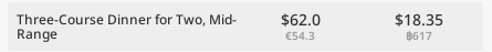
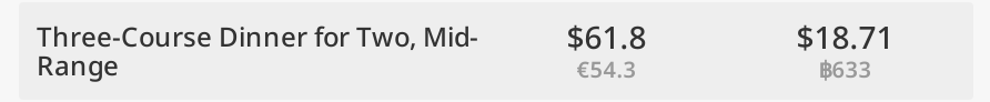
- $62.0
+ $61.8

- $18.35
+ $18.71

- ฿617
+ ฿633
